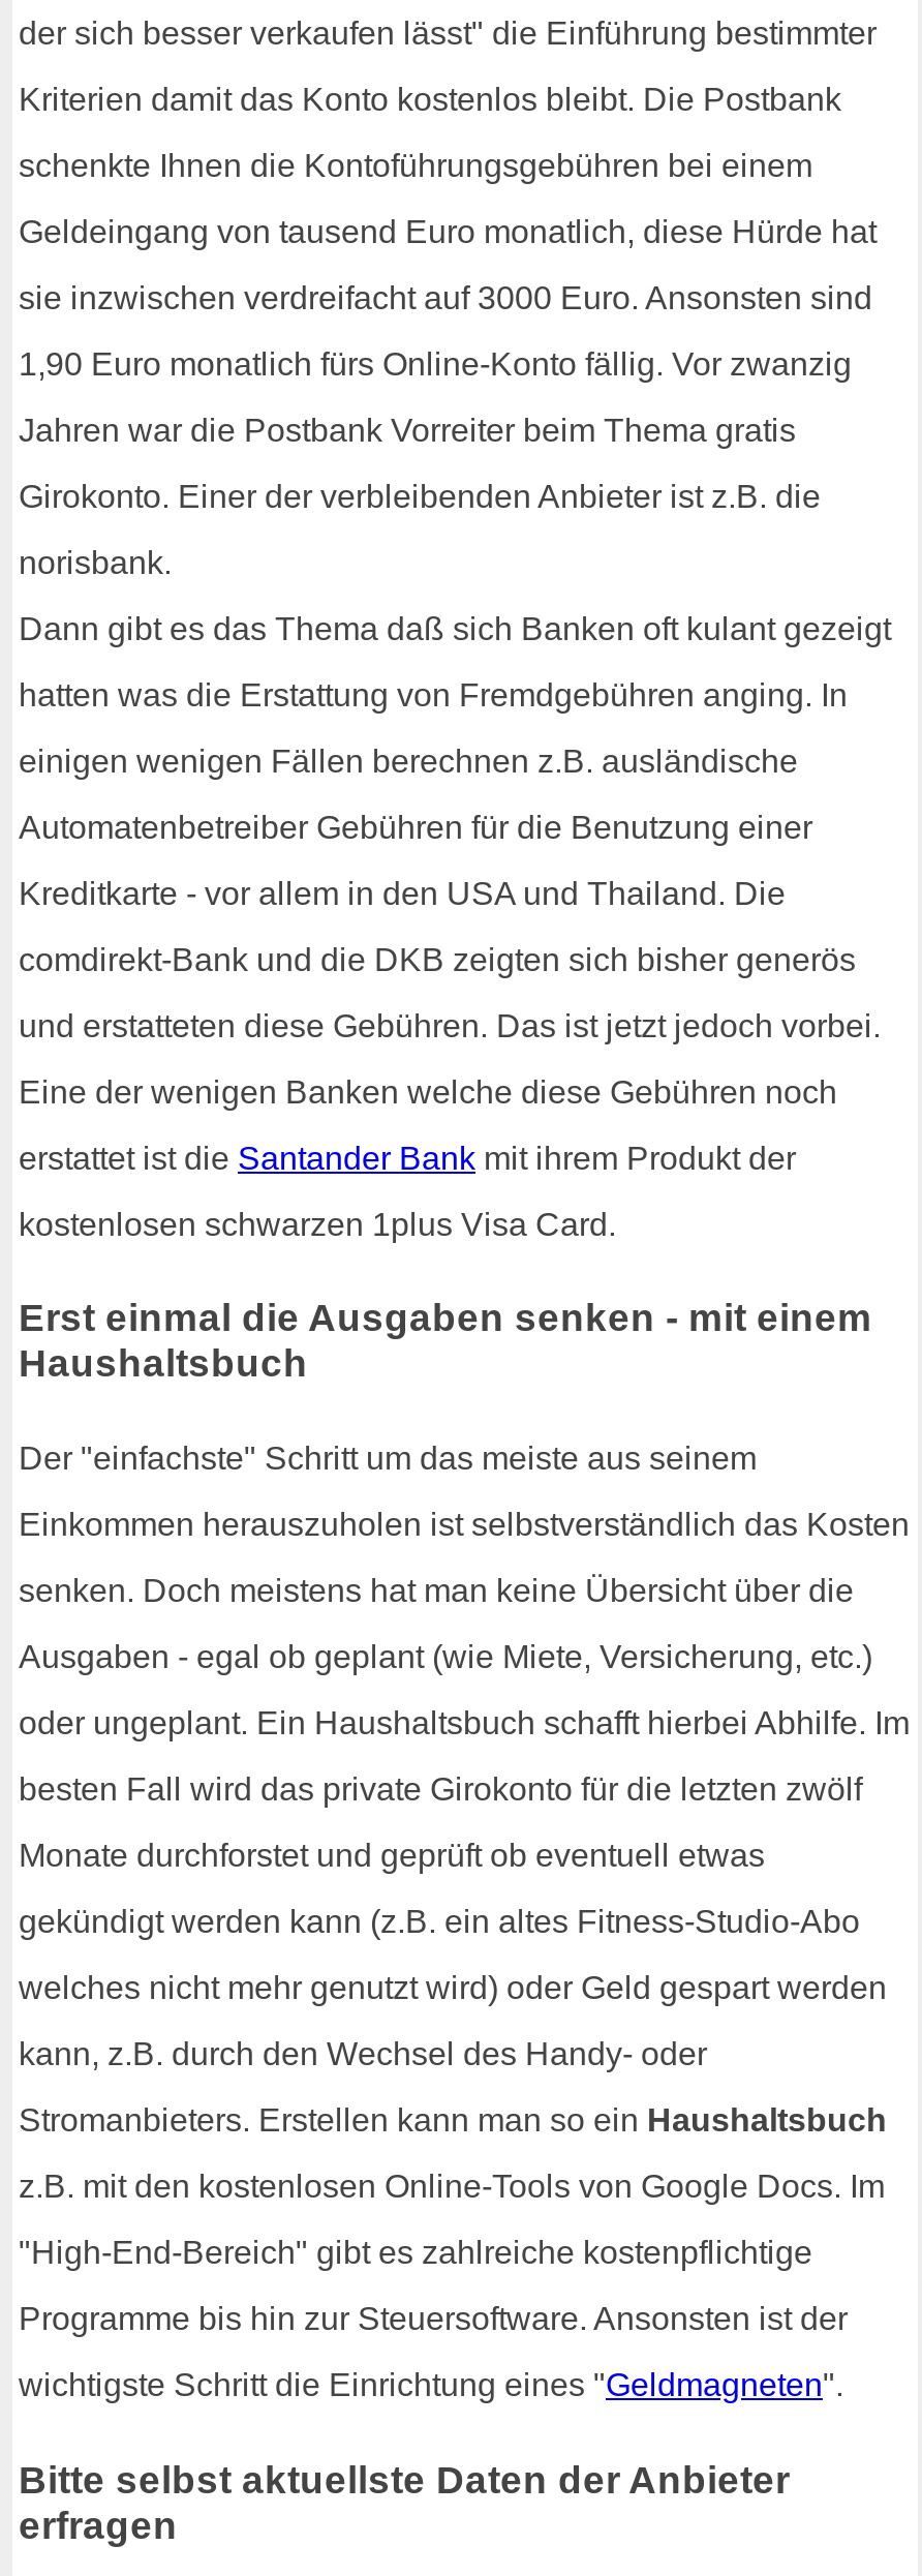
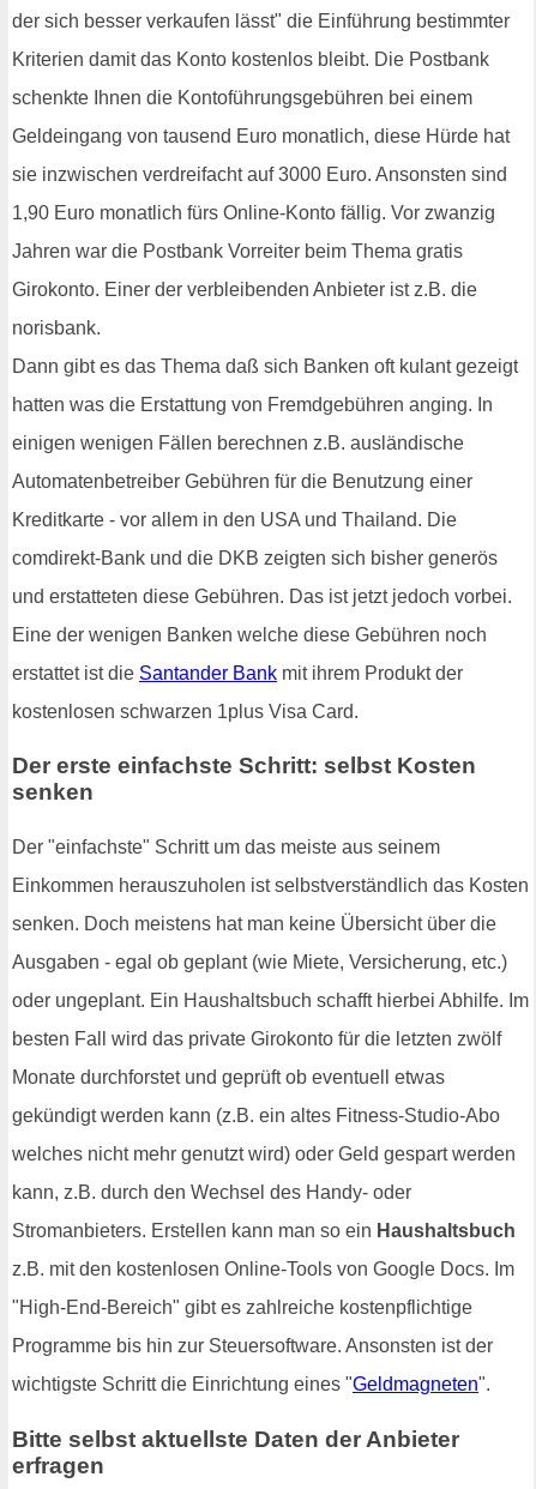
- Erst einmal die Ausgaben senken - mit einem
- Haushaltsbuch
+ Der erste einfachste Schritt: selbst Kosten
+ senken
